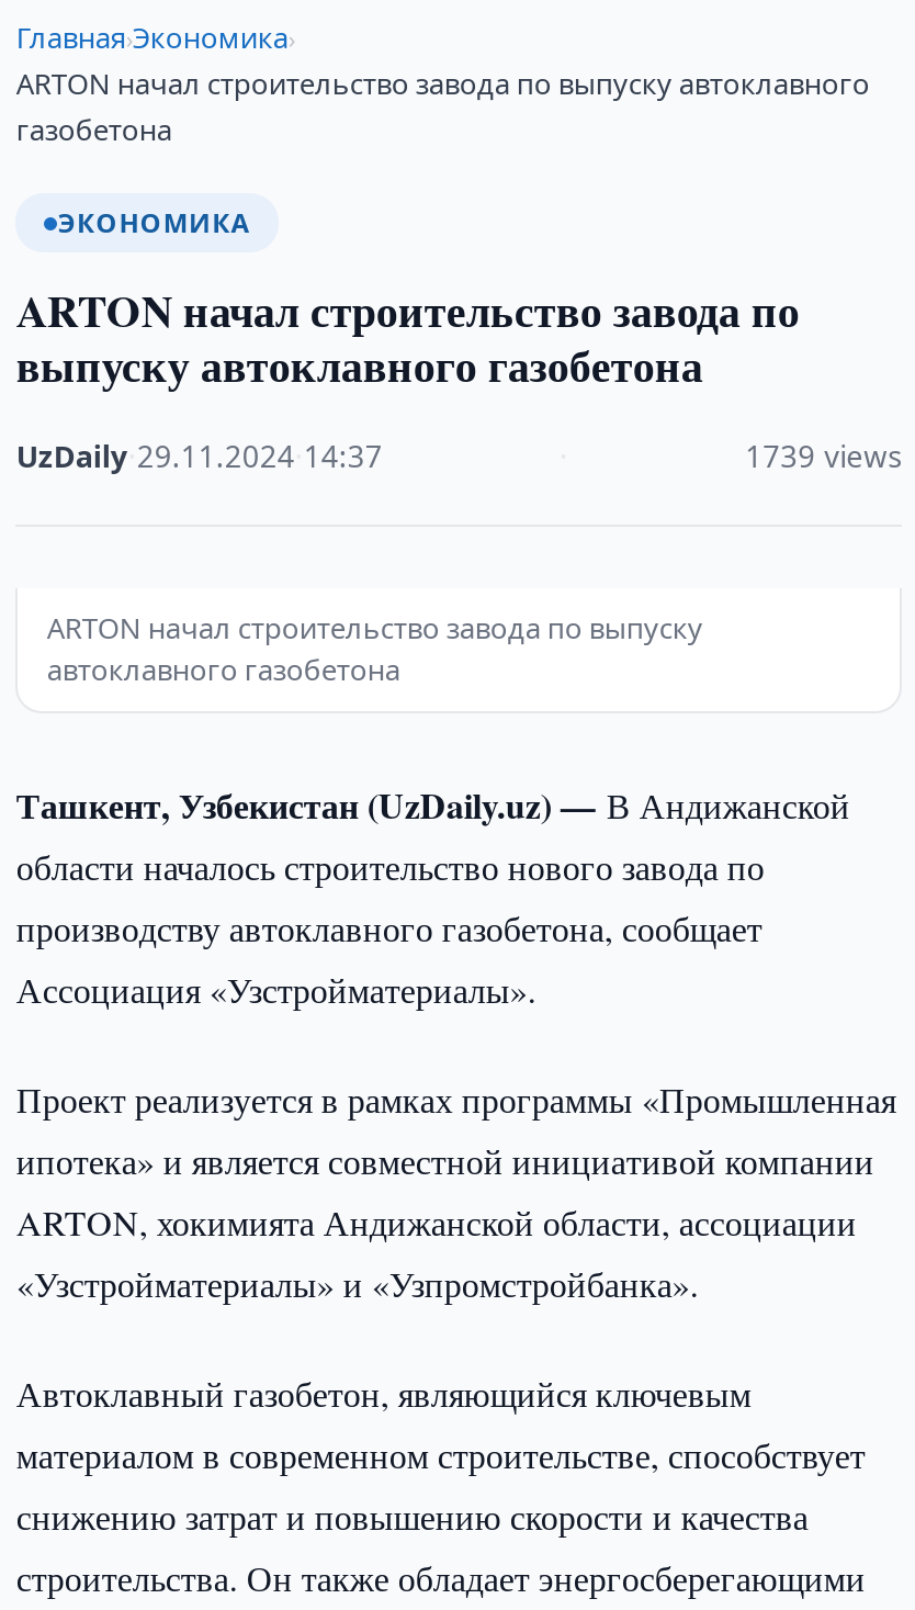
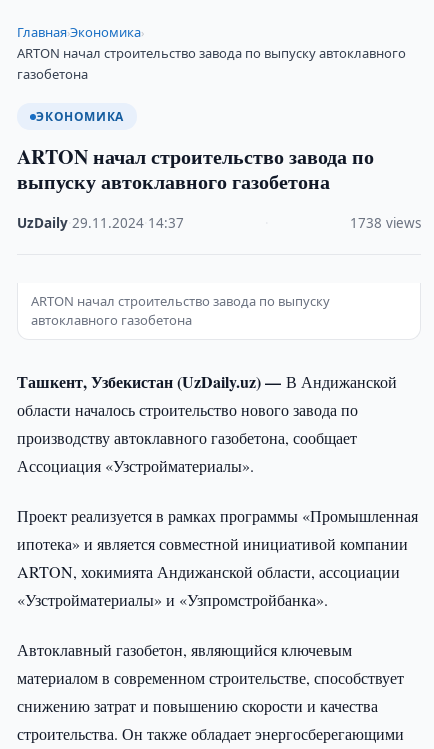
- 1739 views
+ 1738 views
